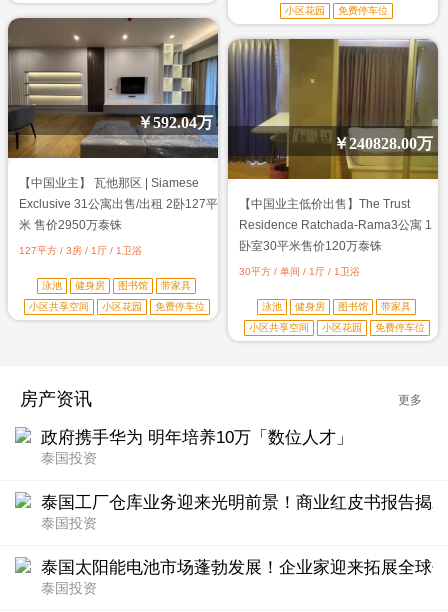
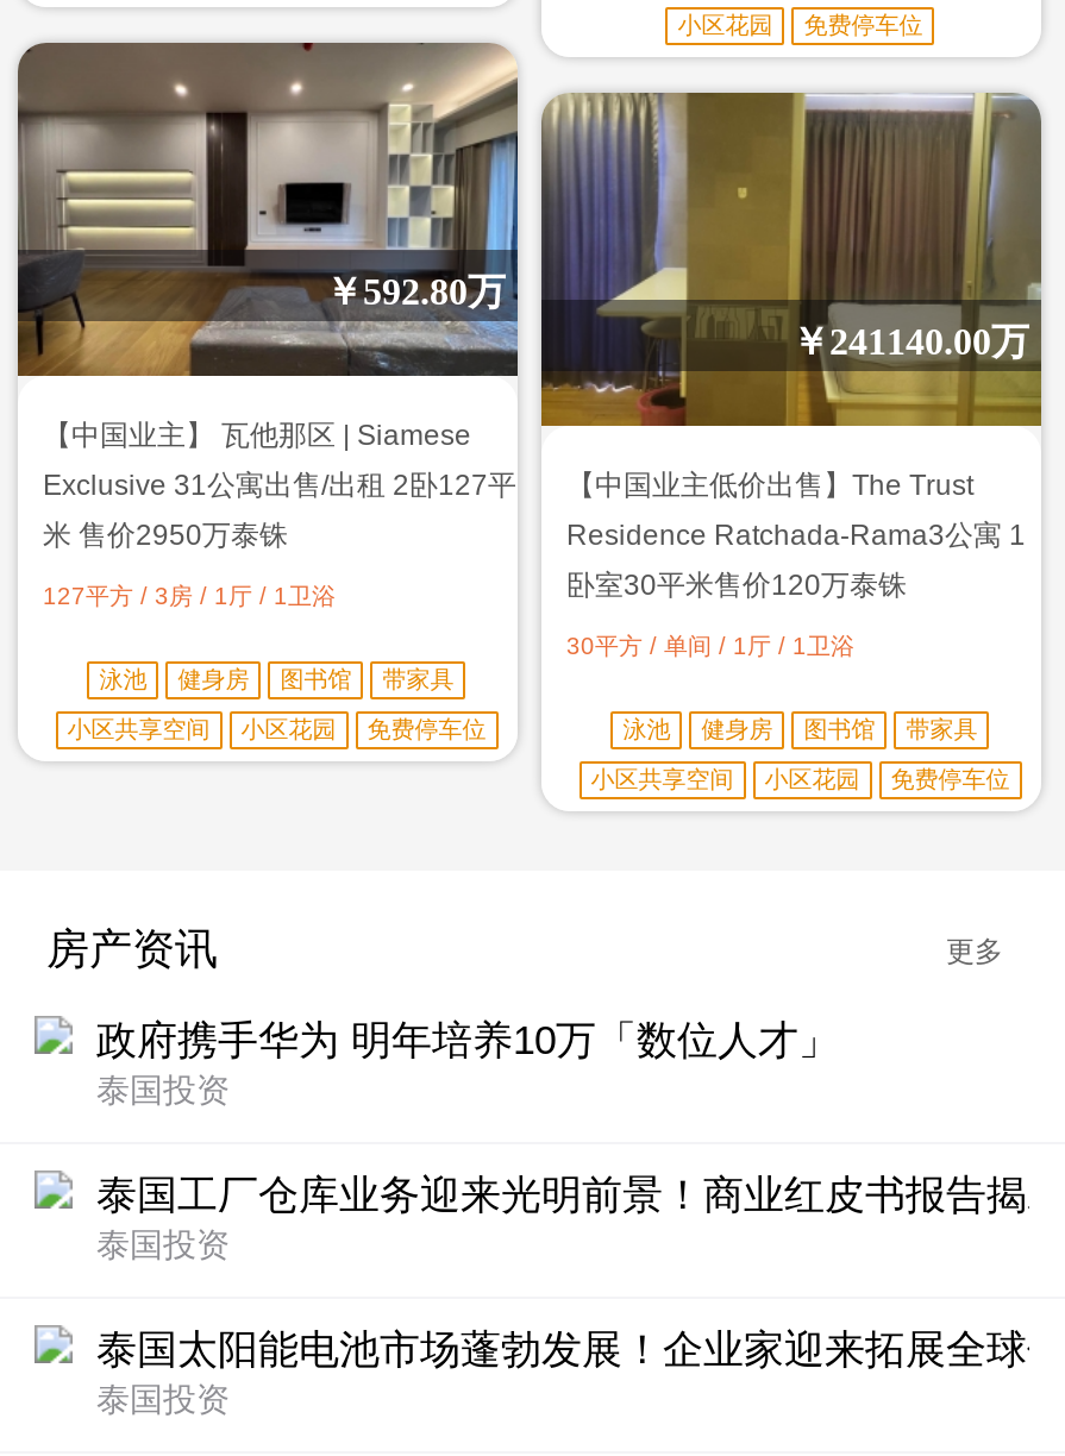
- ￥592.04万
+ ￥592.80万

- ￥240828.00万
+ ￥241140.00万
